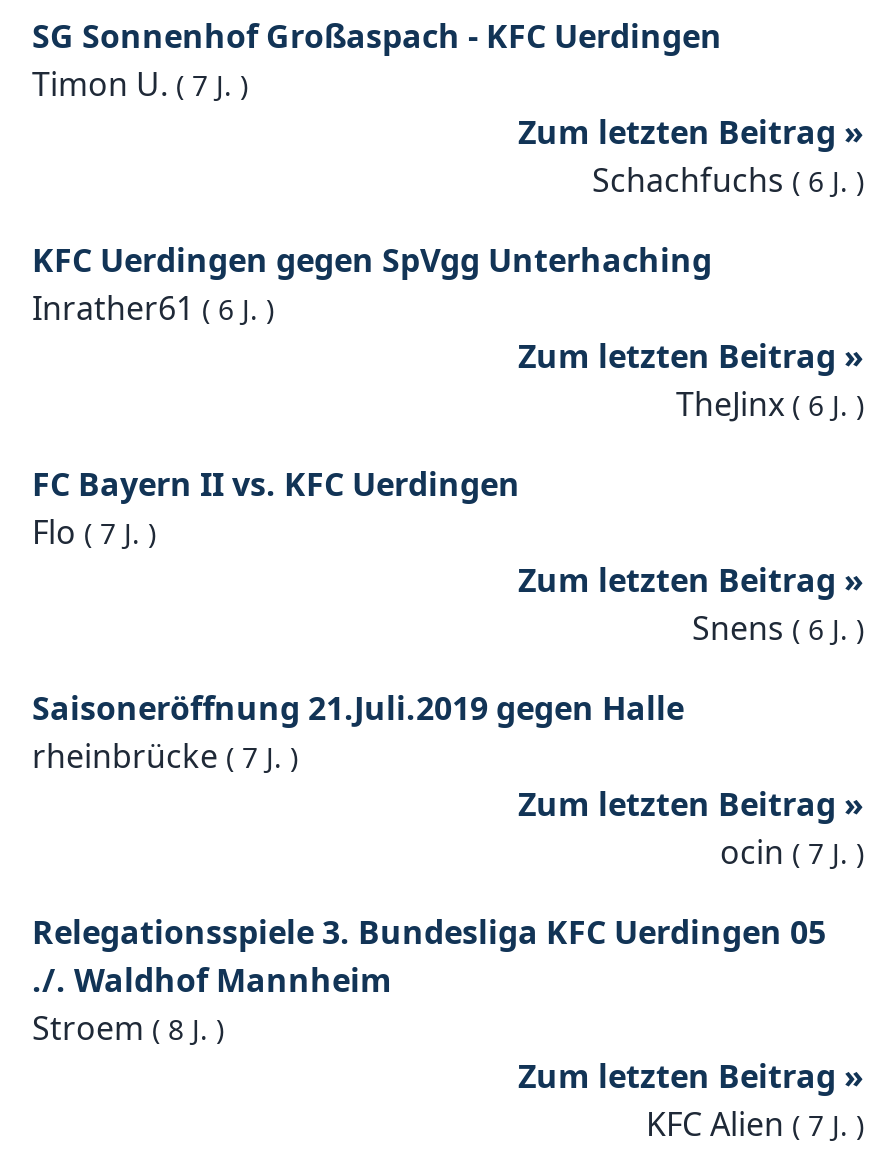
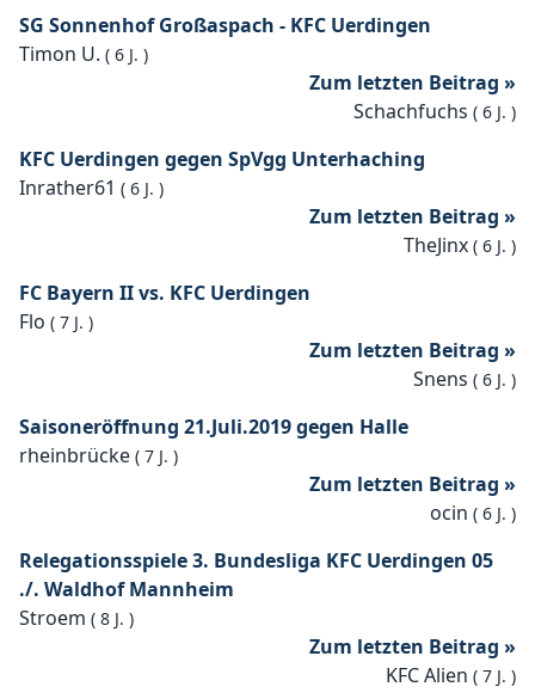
- Timon U. (7 J.)
+ Timon U. (6 J.)

- ocin (7 J.)
+ ocin (6 J.)
